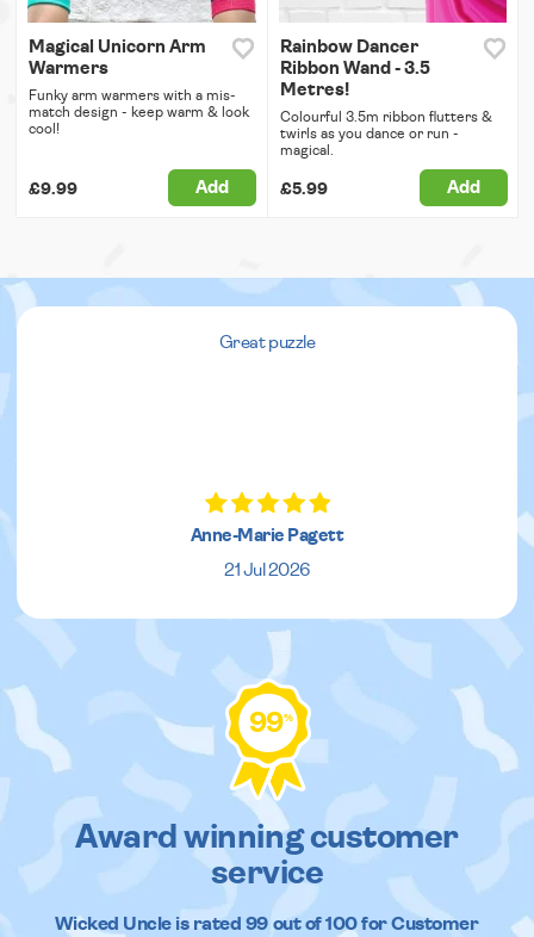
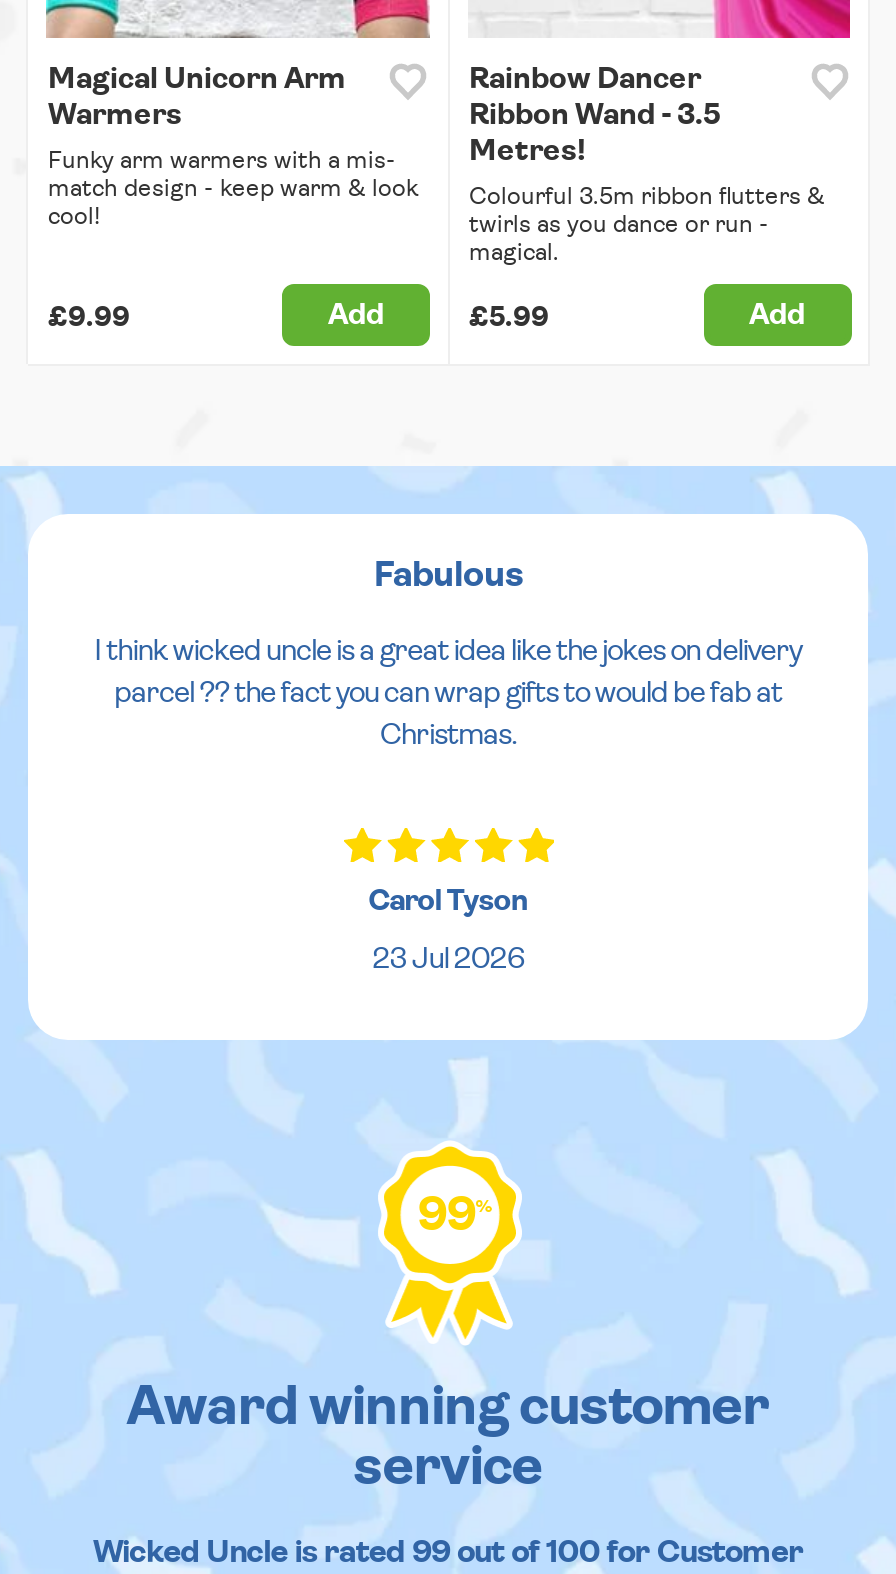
- Great puzzle
+ Fabulous
+ I think wicked uncle is a great idea like the jokes on delivery
+ parcel ?? the fact you can wrap gifts to would be fab at
+ Christmas.

- Anne-Marie Pagett
- 21 Jul 2026
+ Carol Tyson
+ 23 Jul 2026
